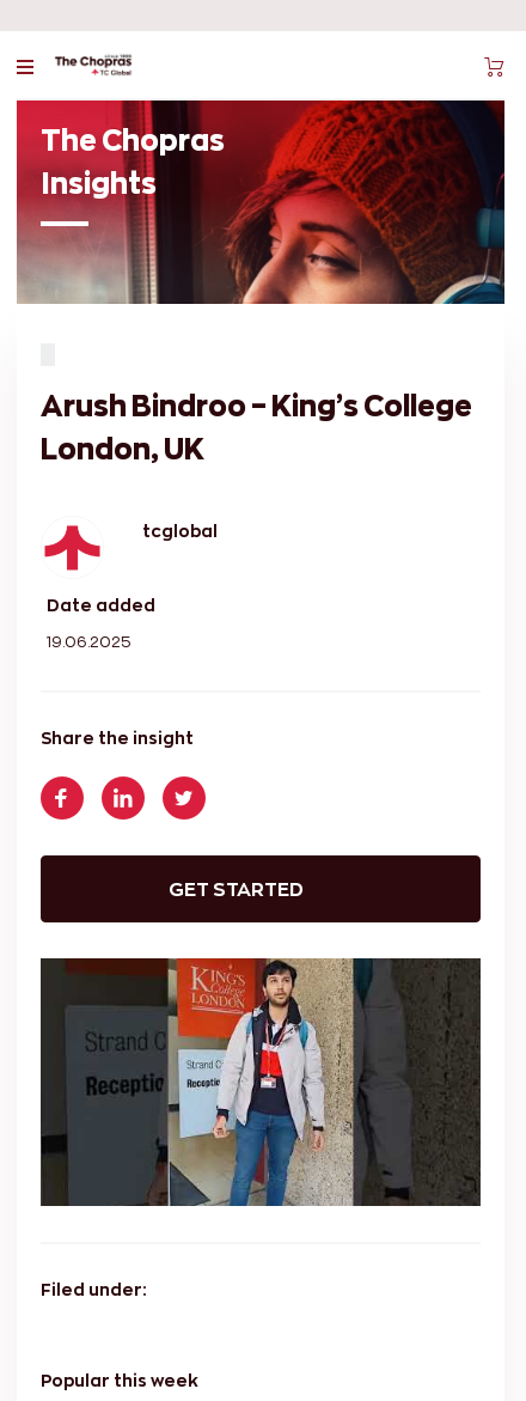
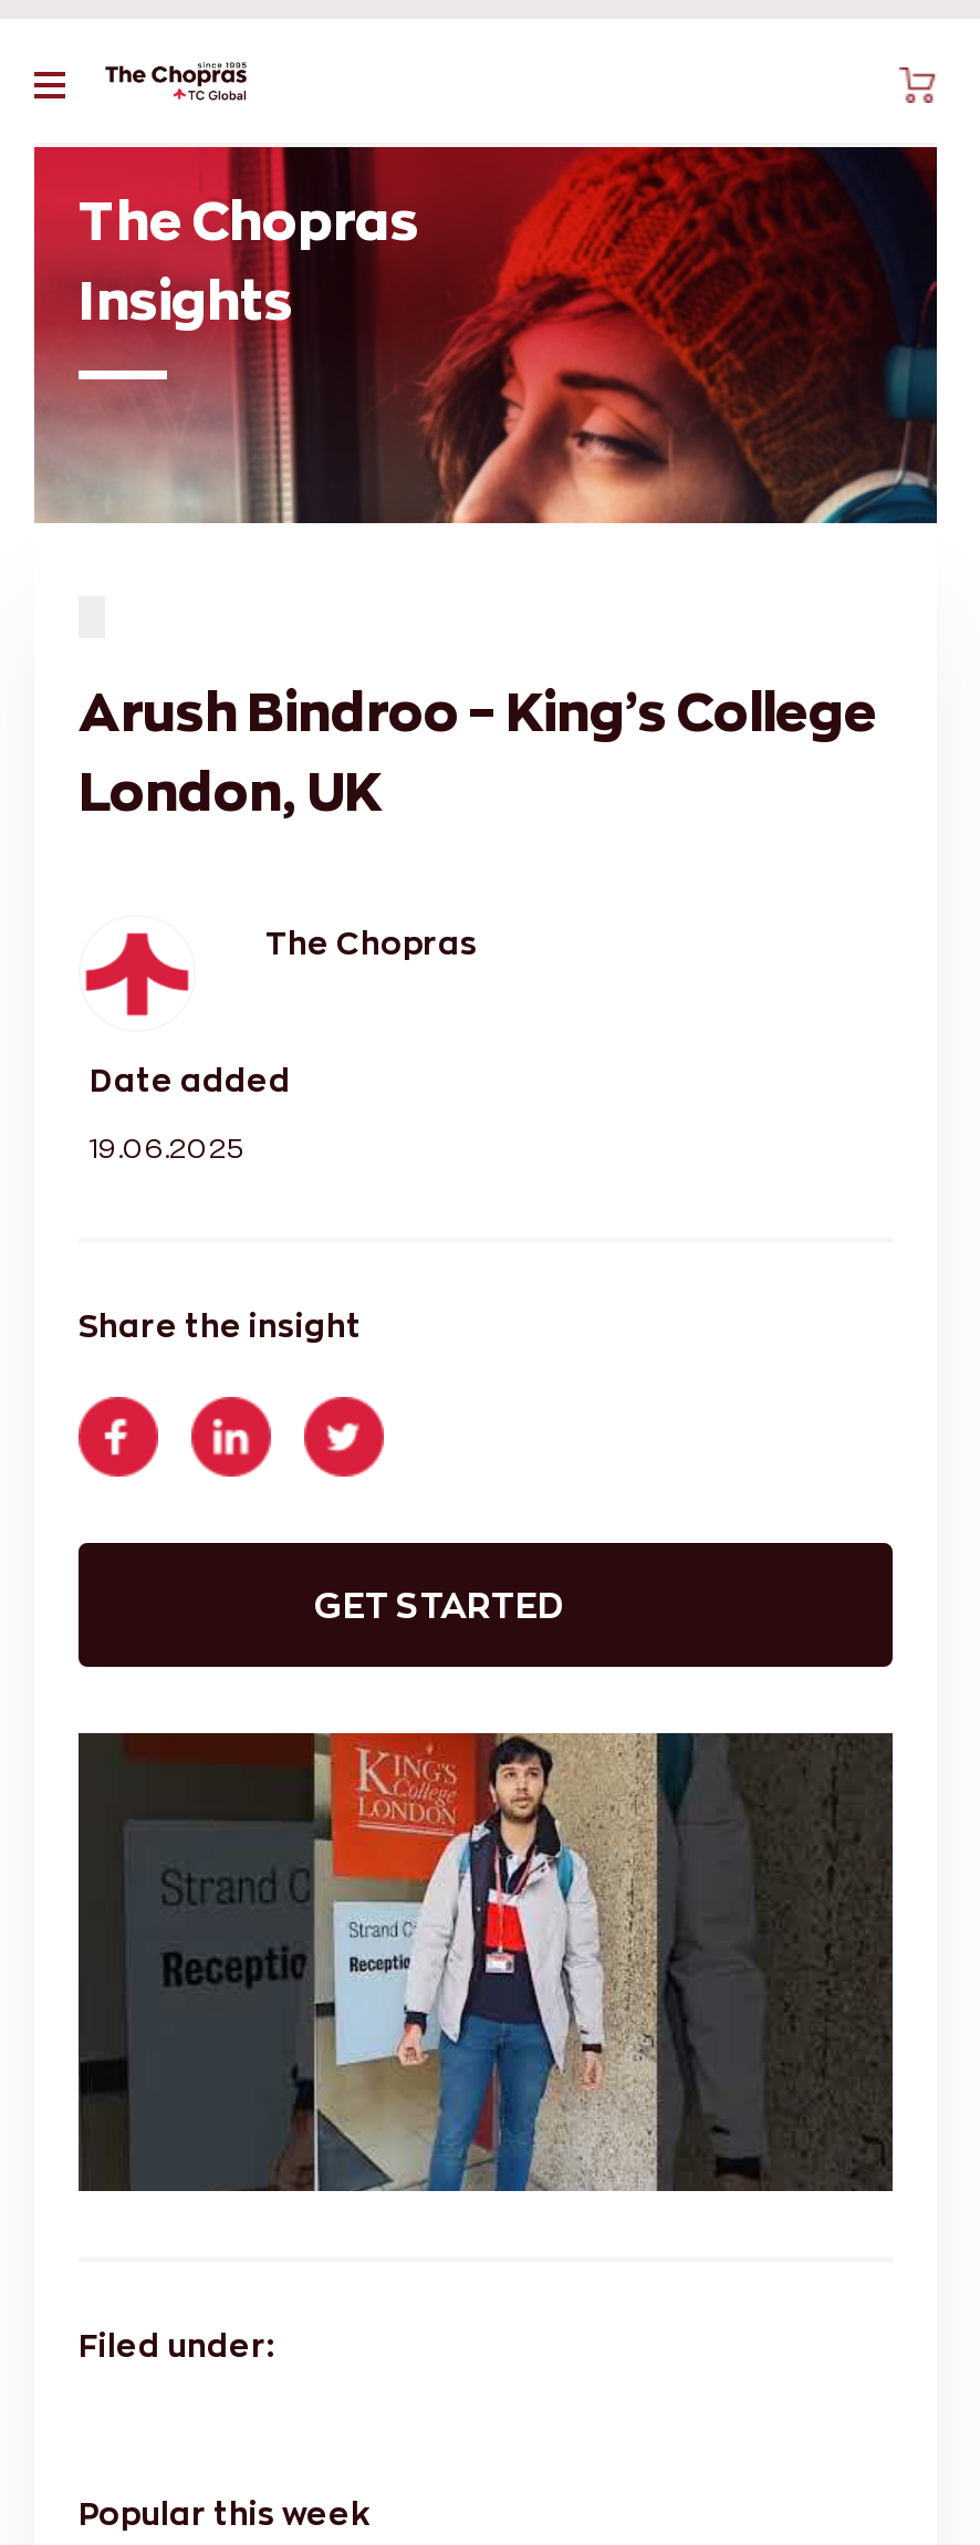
- tcglobal
+ The Chopras
